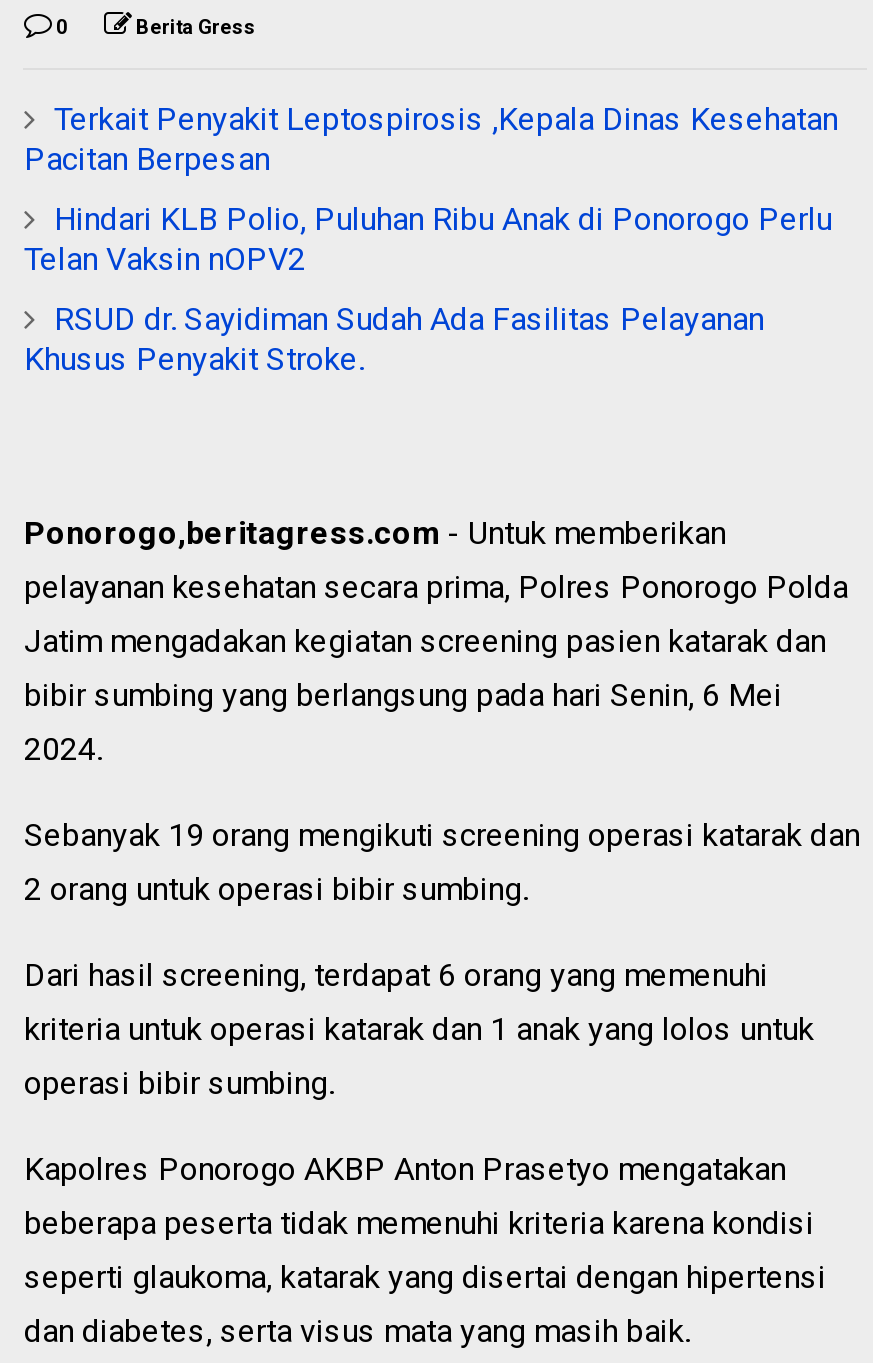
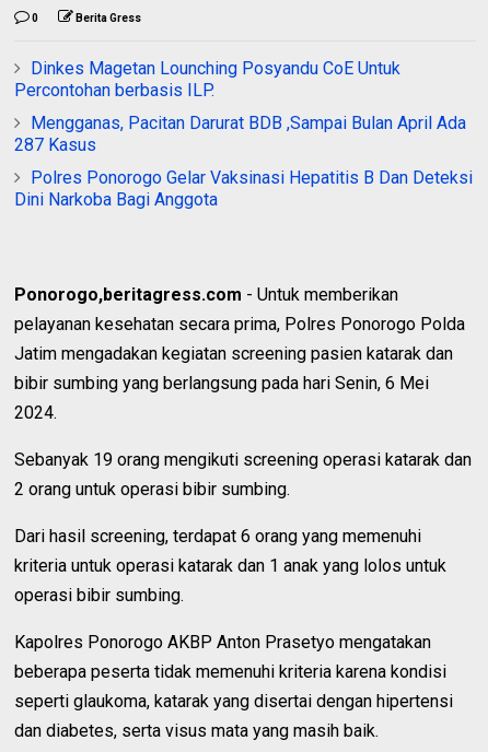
- Terkait Penyakit Leptospirosis ,Kepala Dinas Kesehatan
- Pacitan Berpesan
+ Dinkes Magetan Lounching Posyandu CoE Untuk
+ Percontohan berbasis ILP.

- Hindari KLB Polio, Puluhan Ribu Anak di Ponorogo Perlu
- Telan Vaksin nOPV2
+ Mengganas, Pacitan Darurat BDB ,Sampai Bulan April Ada
+ 287 Kasus

- RSUD dr. Sayidiman Sudah Ada Fasilitas Pelayanan
- Khusus Penyakit Stroke.
+ Polres Ponorogo Gelar Vaksinasi Hepatitis B Dan Deteksi
+ Dini Narkoba Bagi Anggota
